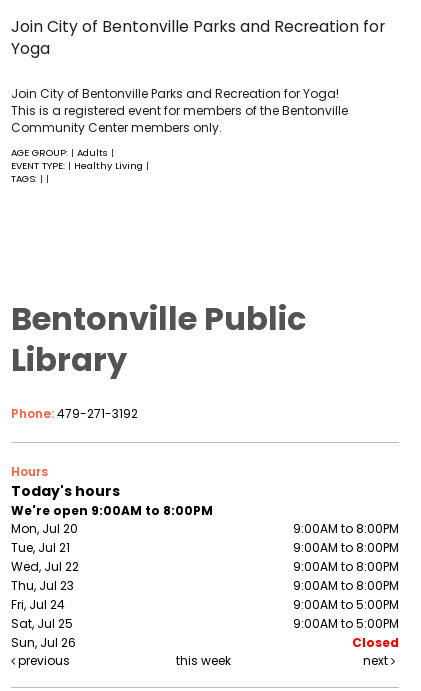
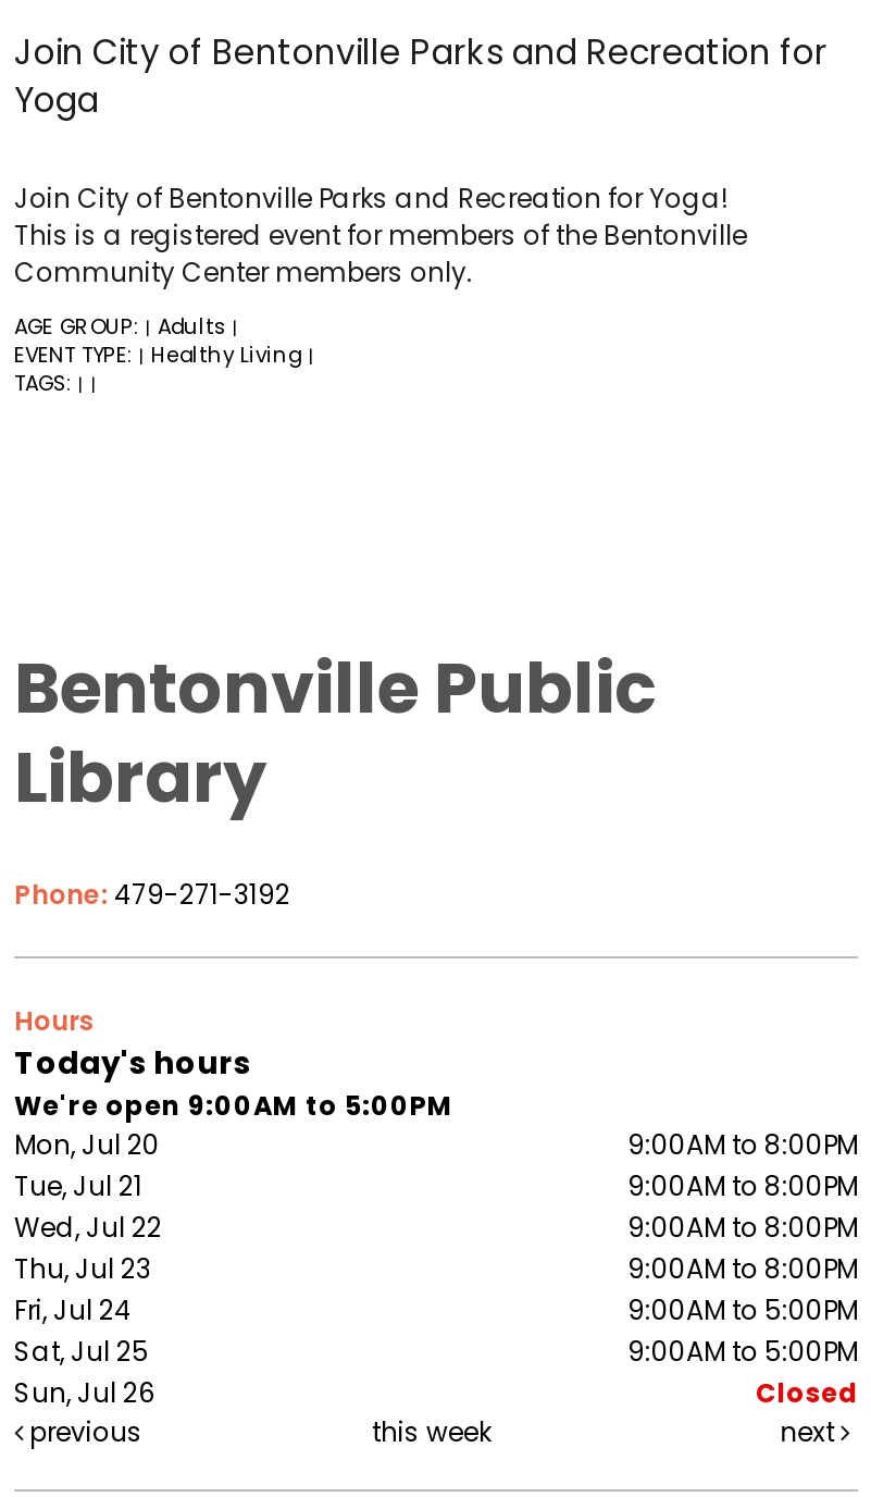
- We're open 9:00AM to 8:00PM
+ We're open 9:00AM to 5:00PM
